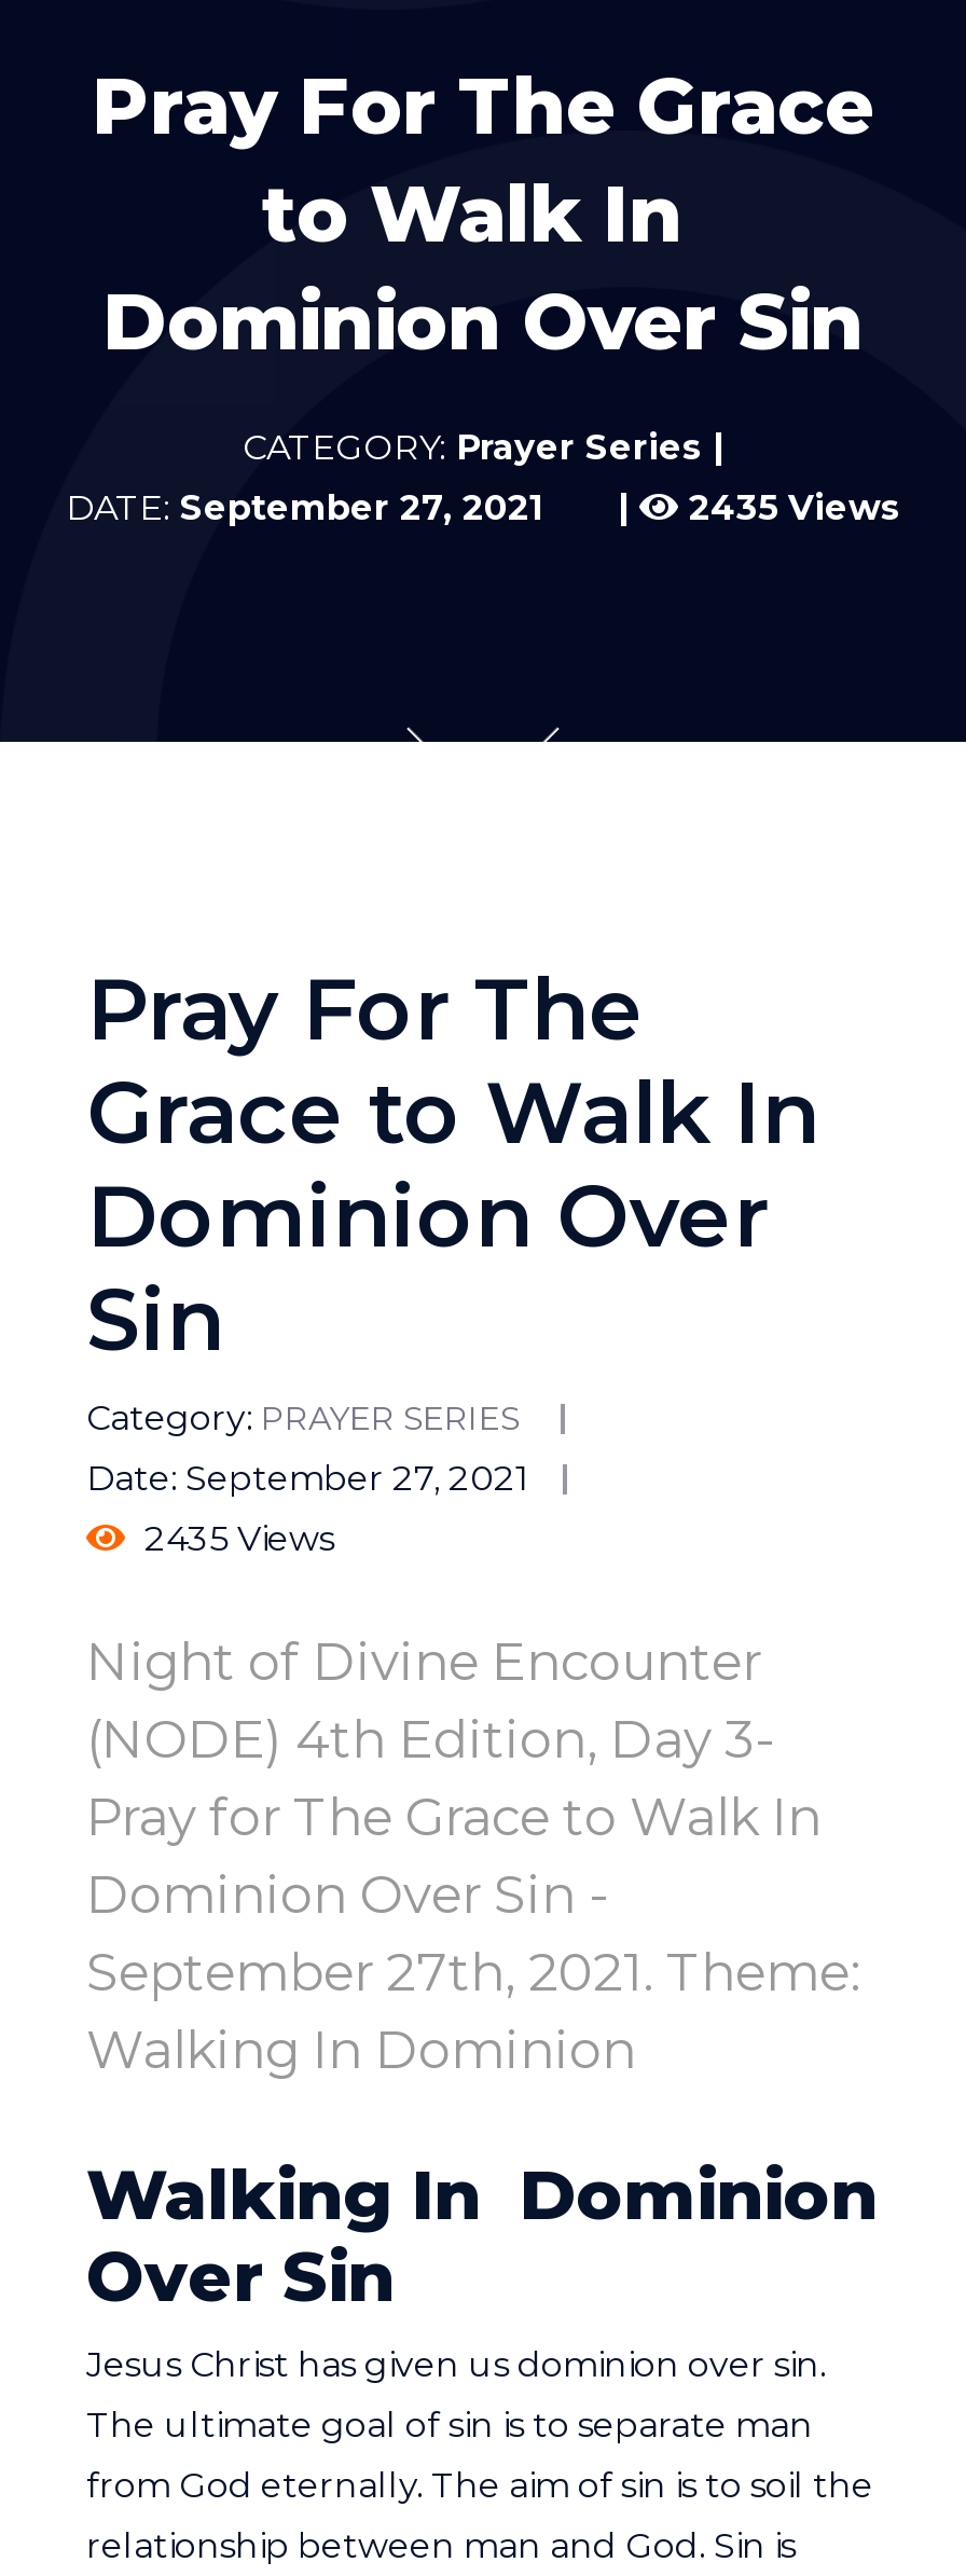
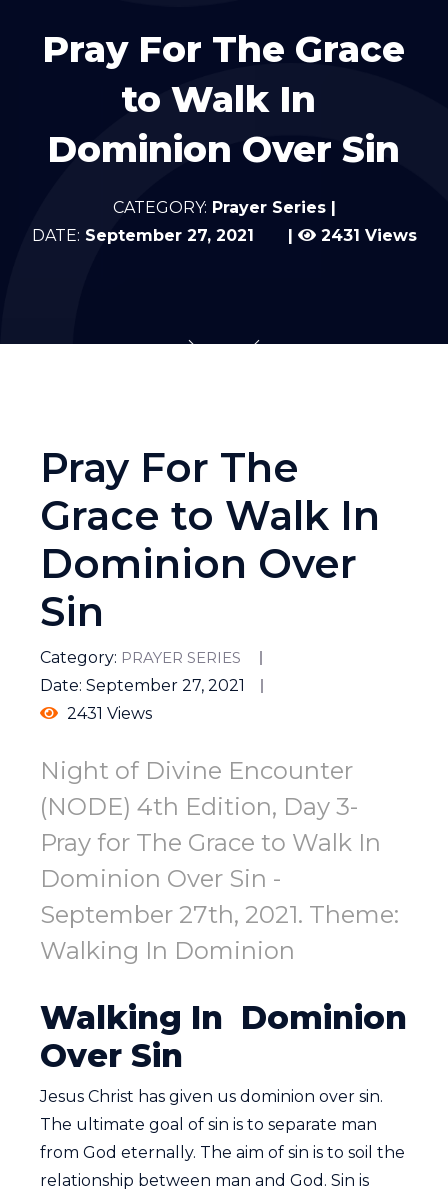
- 2435 Views
+ 2431 Views

- 2435 Views
+ 2431 Views
